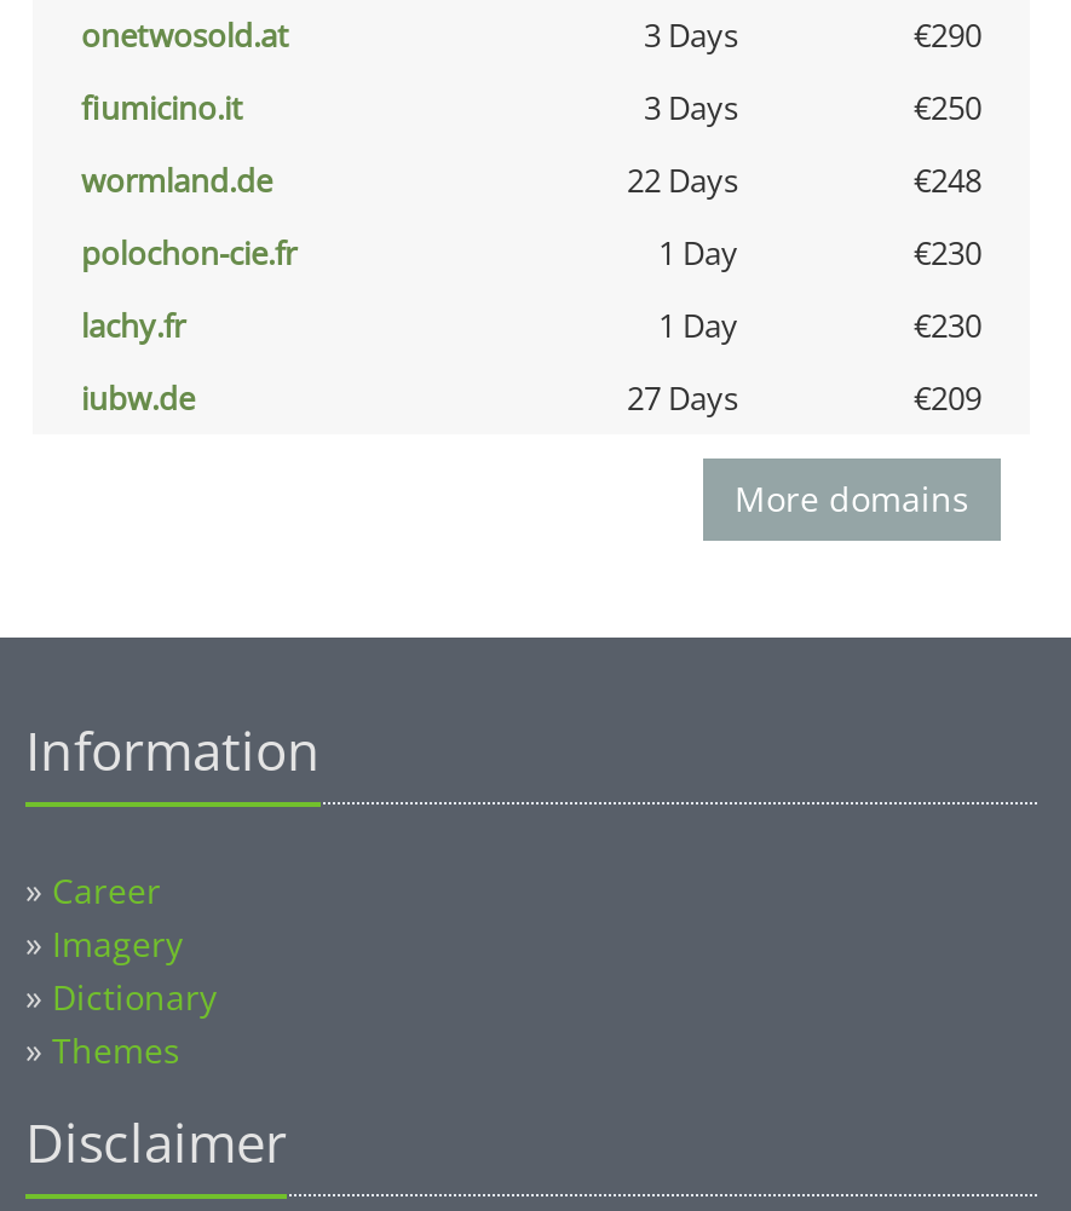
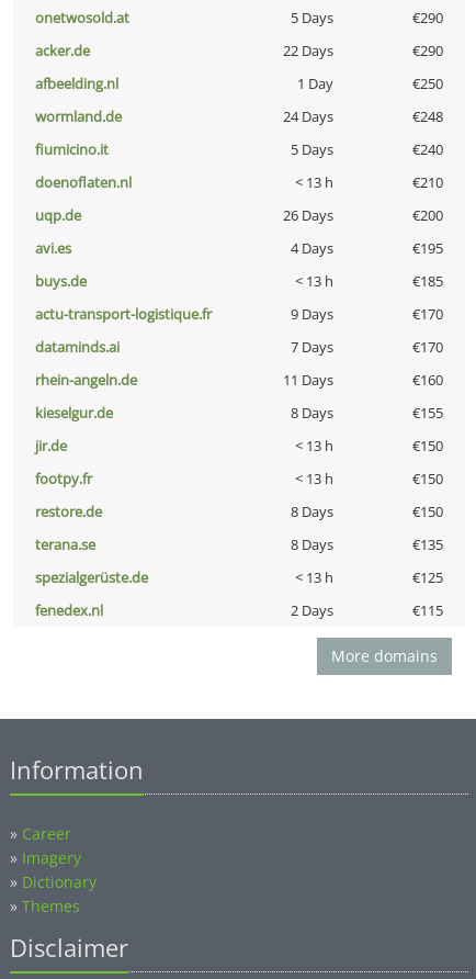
- 3 Days
+ 5 Days

- fiumicino.it
- 3 Days
+ acker.de
+ 22 Days
+ €290
+ afbeelding.nl
+ 1 Day

- 22 Days
+ 24 Days

- polochon-cie.fr
- 1 Day
- €230
- lachy.fr
- 1 Day
- €230
- iubw.de
- 27 Days
- €209
+ fiumicino.it
+ 5 Days
+ €240
+ doenoflaten.nl
+ < 13 h
+ €210
+ uqp.de
+ 26 Days
+ €200
+ avi.es
+ 4 Days
+ €195
+ buys.de
+ < 13 h
+ €185
+ actu-transport-logistique.fr
+ 9 Days
+ €170
+ dataminds.ai
+ 7 Days
+ €170
+ rhein-angeln.de
+ 11 Days
+ €160
+ kieselgur.de
+ 8 Days
+ €155
+ jir.de
+ < 13 h
+ €150
+ footpy.fr
+ < 13 h
+ €150
+ restore.de
+ 8 Days
+ €150
+ terana.se
+ 8 Days
+ €135
+ spezialgerüste.de
+ < 13 h
+ €125
+ fenedex.nl
+ 2 Days
+ €115
